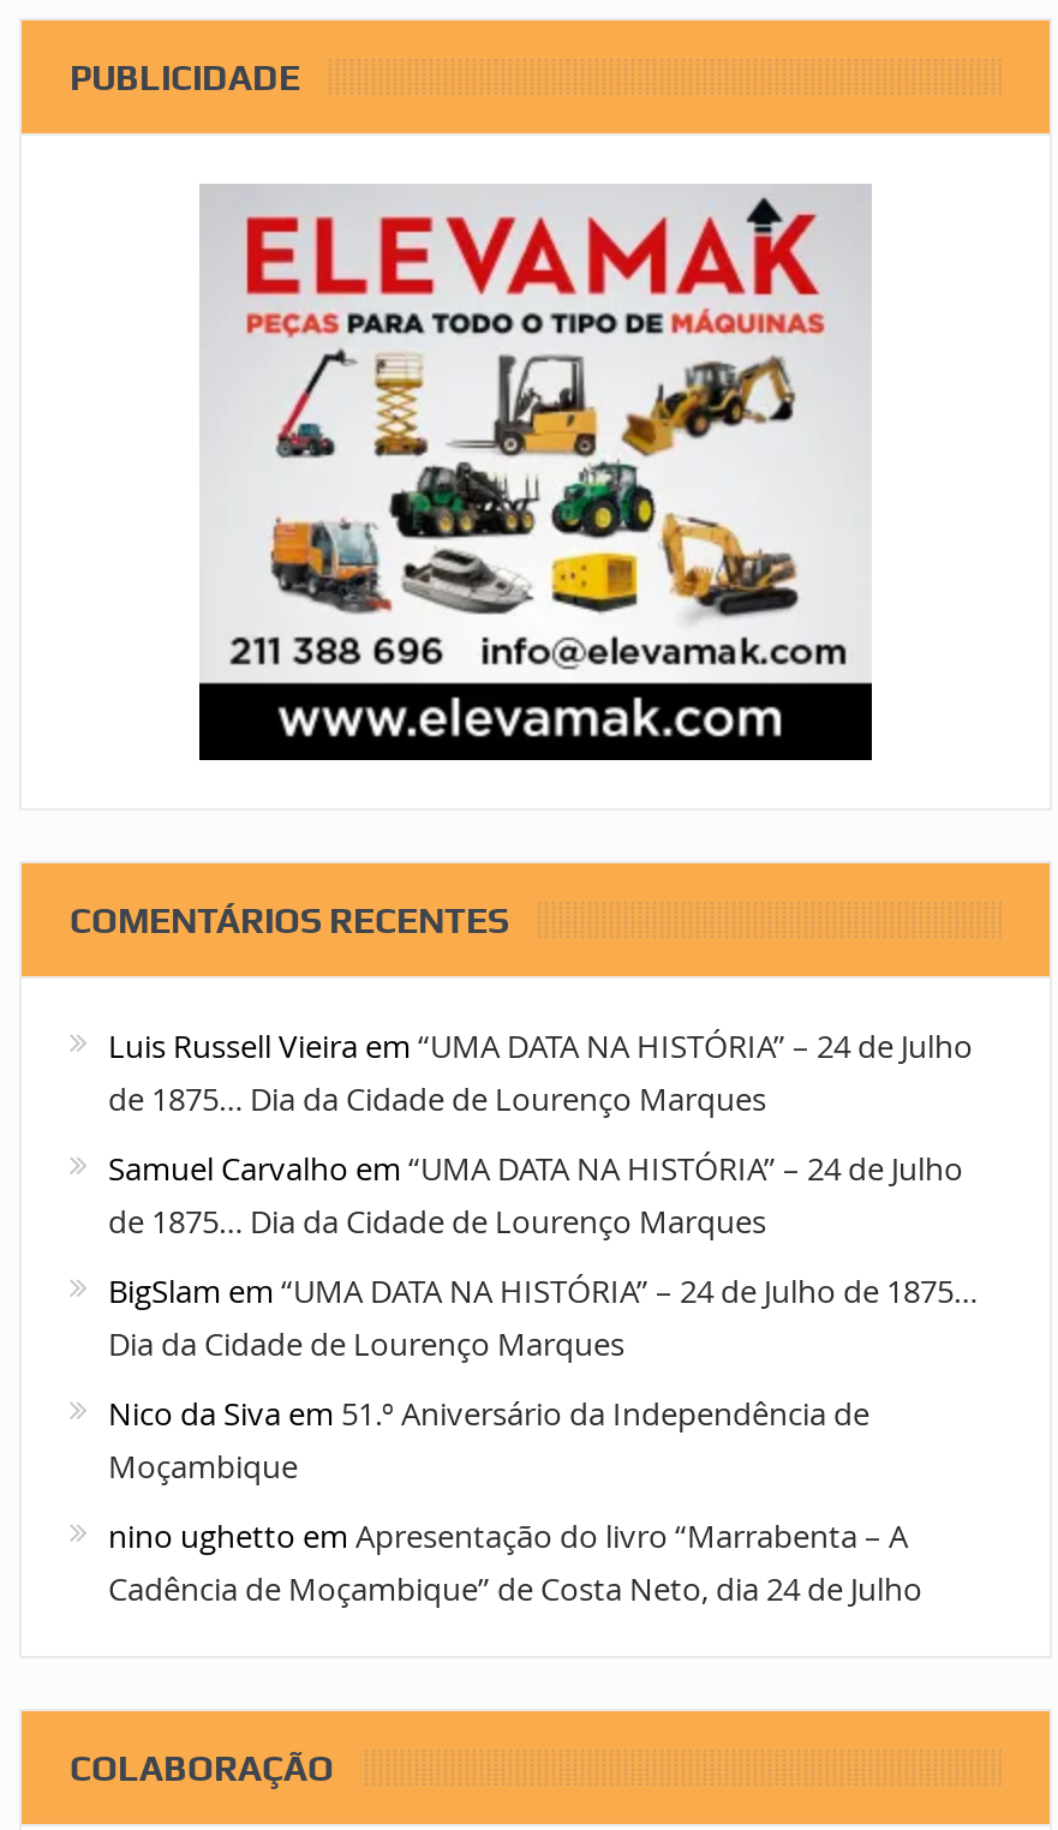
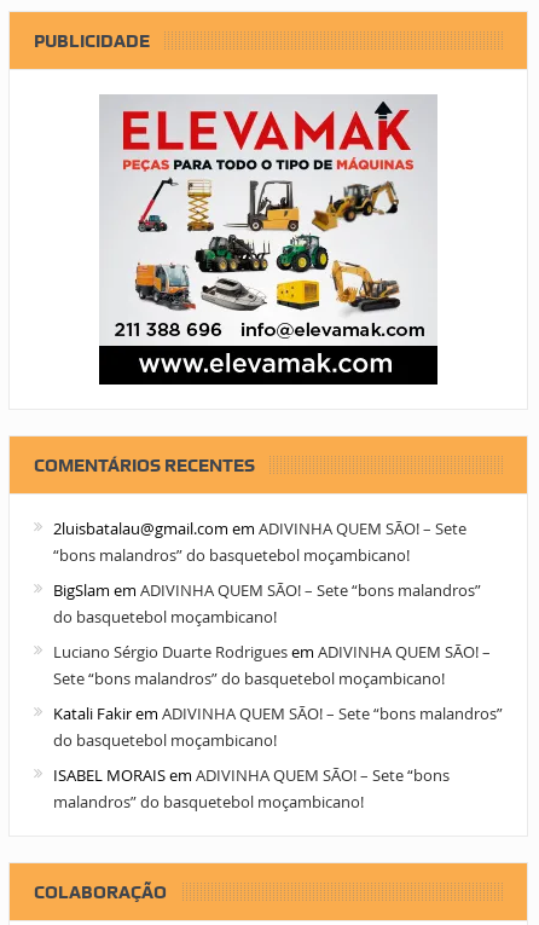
- Luis Russell Vieira em “UMA DATA NA HISTÓRIA” – 24 de Julho
- de 1875… Dia da Cidade de Lourenço Marques
+ 2luisbatalau@gmail.com em ADIVINHA QUEM SÃO! – Sete
+ “bons malandros” do basquetebol moçambicano!

- Samuel Carvalho em “UMA DATA NA HISTÓRIA” – 24 de Julho
- de 1875… Dia da Cidade de Lourenço Marques
+ BigSlam em ADIVINHA QUEM SÃO! – Sete “bons malandros”
+ do basquetebol moçambicano!

- BigSlam em “UMA DATA NA HISTÓRIA” – 24 de Julho de 1875…
- Dia da Cidade de Lourenço Marques
+ Luciano Sérgio Duarte Rodrigues em ADIVINHA QUEM SÃO! –
+ Sete “bons malandros” do basquetebol moçambicano!

- Nico da Siva em 51.º Aniversário da Independência de
- Moçambique
+ Katali Fakir em ADIVINHA QUEM SÃO! – Sete “bons malandros”
+ do basquetebol moçambicano!

- nino ughetto em Apresentação do livro “Marrabenta – A
- Cadência de Moçambique” de Costa Neto, dia 24 de Julho
+ ISABEL MORAIS em ADIVINHA QUEM SÃO! – Sete “bons
+ malandros” do basquetebol moçambicano!
